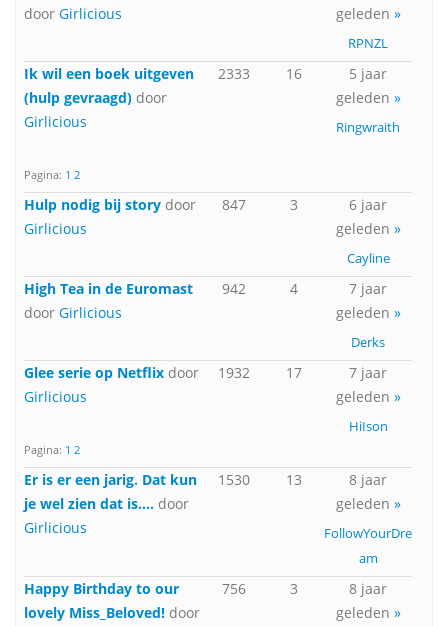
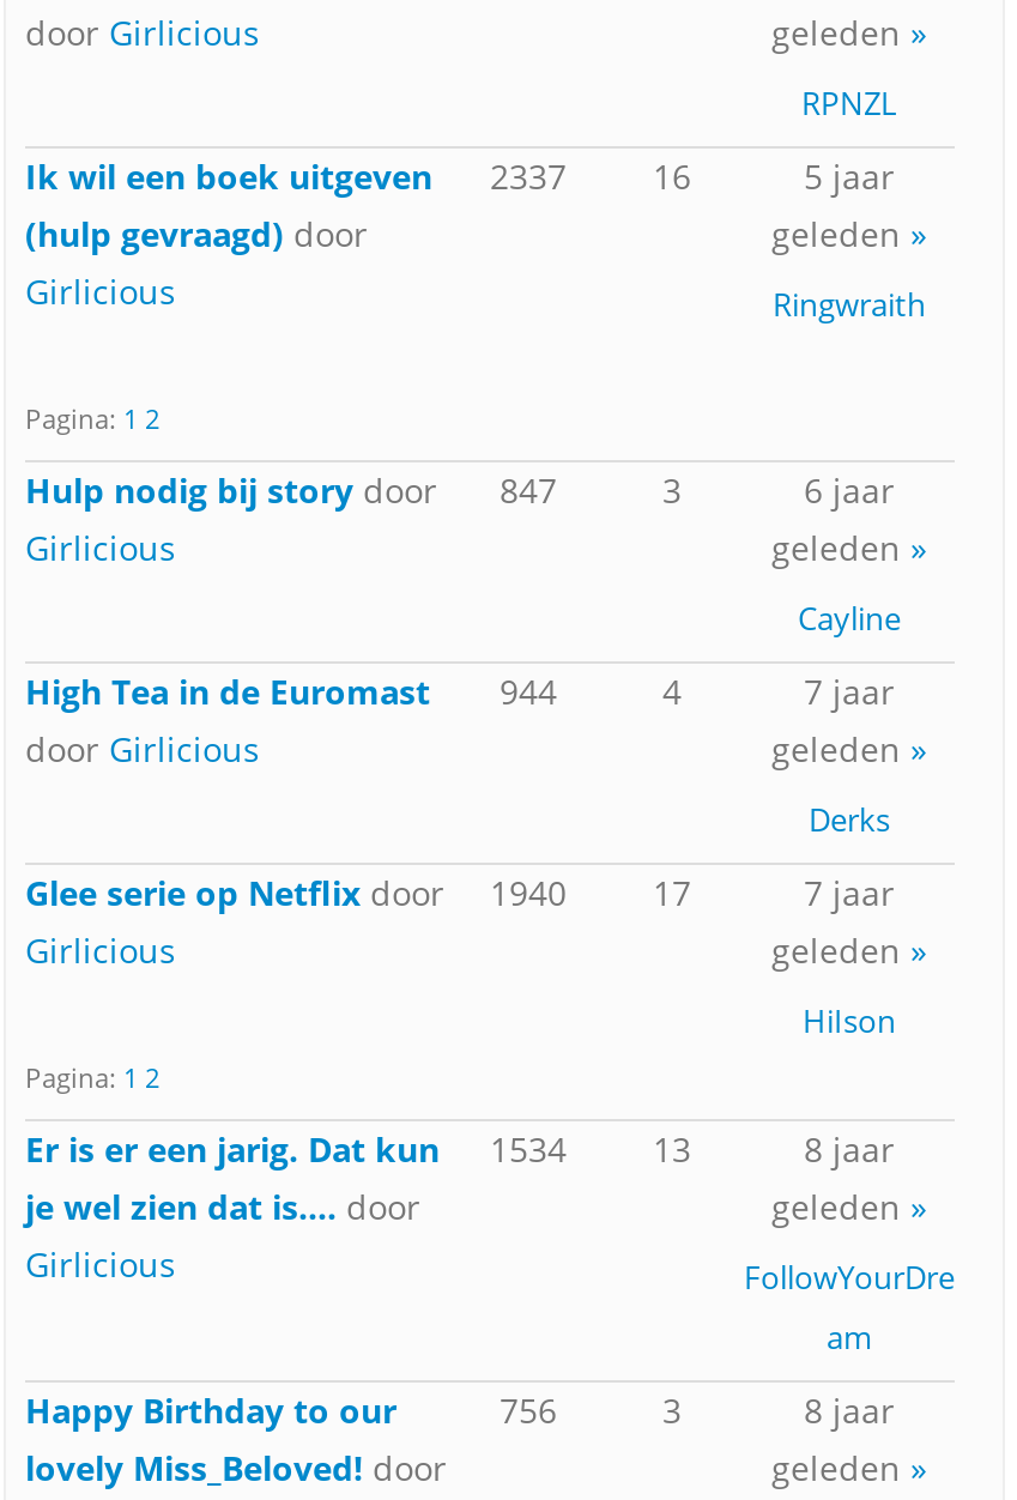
- Ik wil een boek uitgeven 2333 16
+ Ik wil een boek uitgeven 2337 16

- High Tea in de Euromast 942
+ High Tea in de Euromast 944

- Glee serie op Netflix door 1932 17
+ Glee serie op Netflix door 1940 17

- Er is er een jarig. Dat kun 1530 13
+ Er is er een jarig. Dat kun 1534 13
